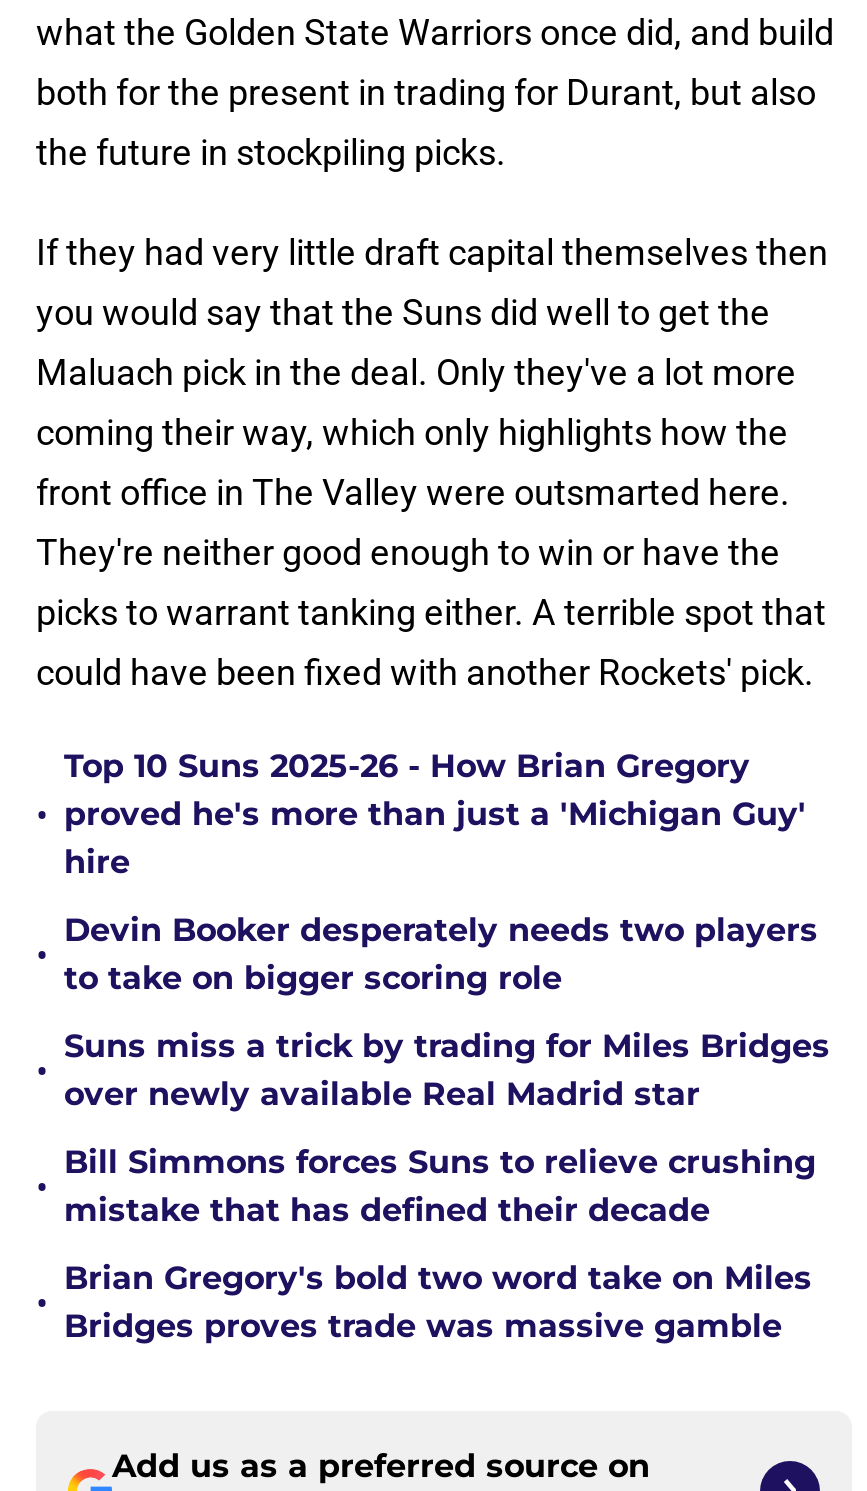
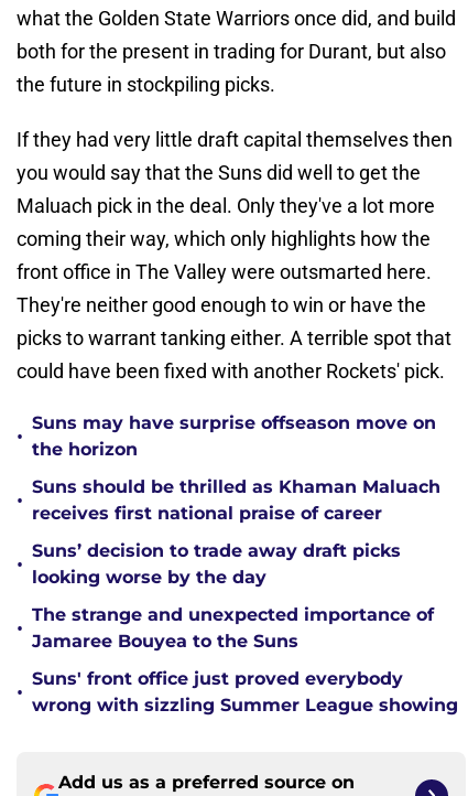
- Top 10 Suns 2025-26 - How Brian Gregory
- proved he's more than just a 'Michigan Guy'
- hire
+ Suns may have surprise offseason move on
+ the horizon

- Devin Booker desperately needs two players
- to take on bigger scoring role
+ Suns should be thrilled as Khaman Maluach
+ receives first national praise of career

- Suns miss a trick by trading for Miles Bridges
- over newly available Real Madrid star
+ Suns’ decision to trade away draft picks
+ looking worse by the day

- Bill Simmons forces Suns to relieve crushing
- mistake that has defined their decade
+ The strange and unexpected importance of
+ Jamaree Bouyea to the Suns

- Brian Gregory's bold two word take on Miles
- Bridges proves trade was massive gamble
+ Suns' front office just proved everybody
+ wrong with sizzling Summer League showing
